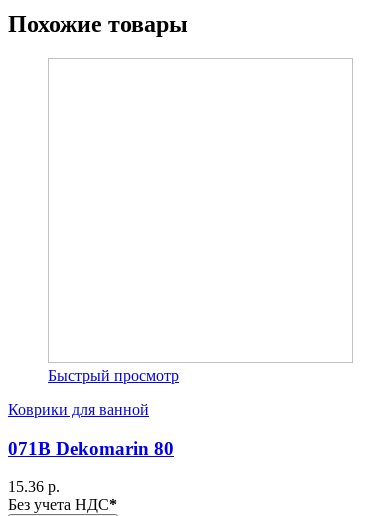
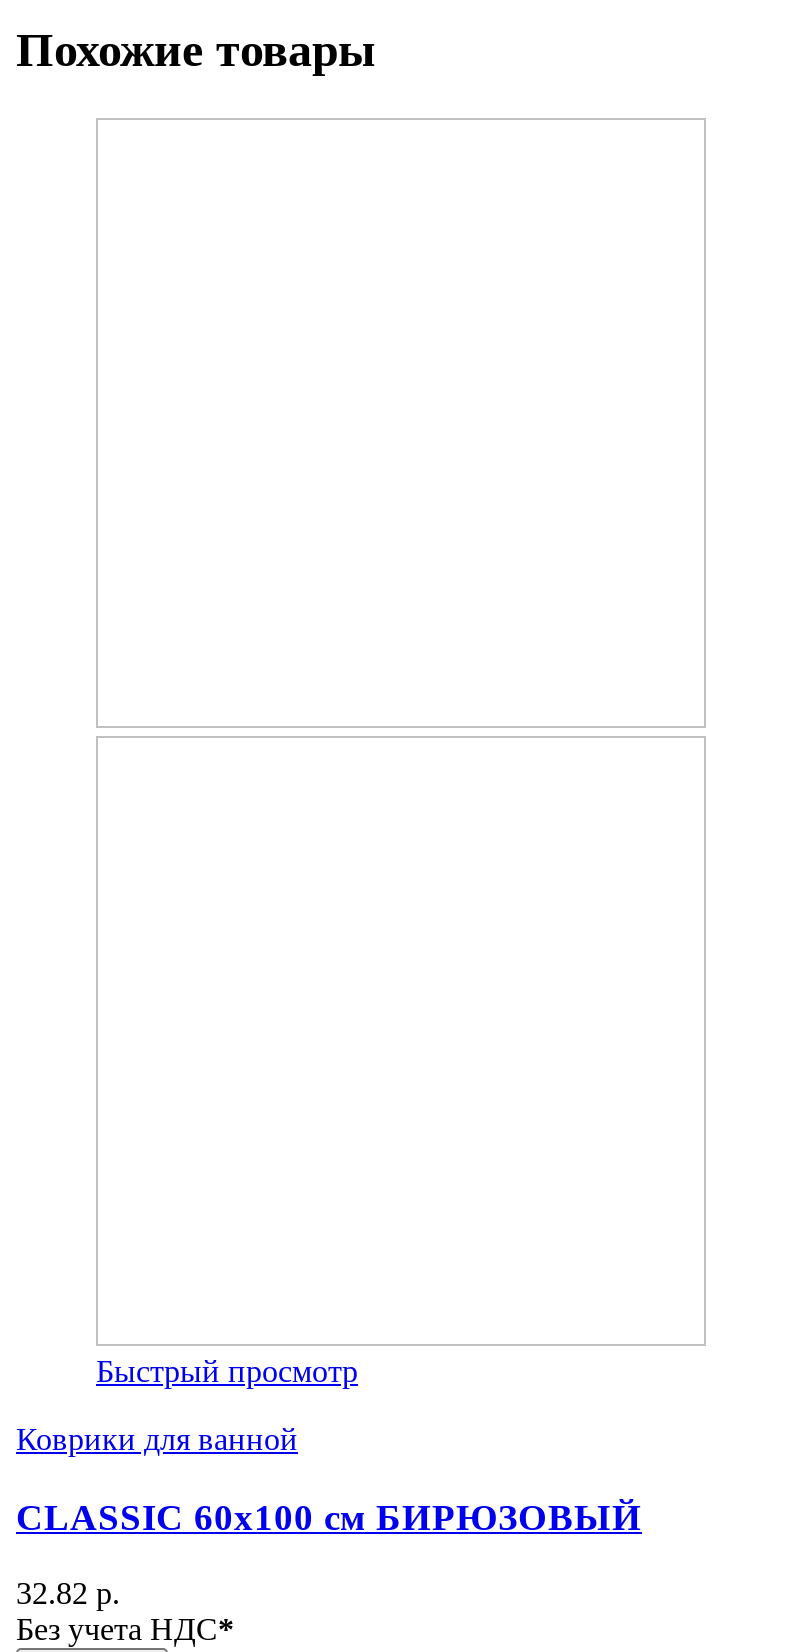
- 071B Dekomarin 80
+ CLASSIC 60х100 см БИРЮЗОВЫЙ

- 15.36 р.
+ 32.82 р.
